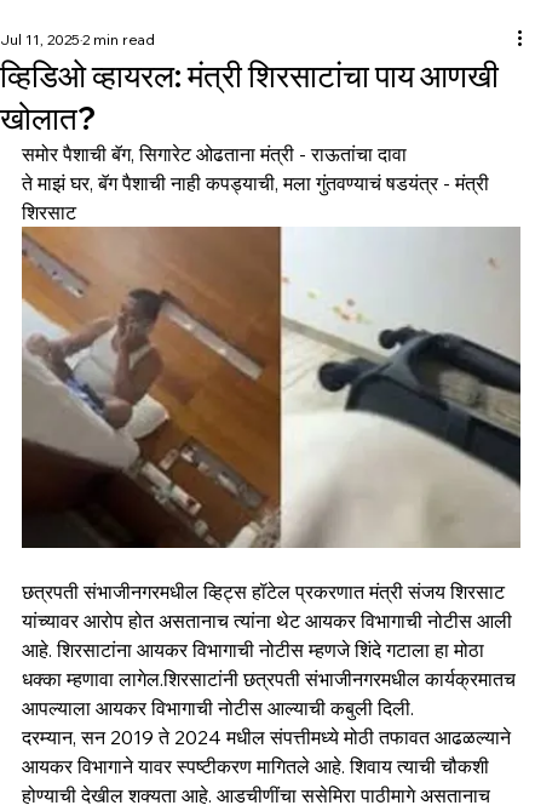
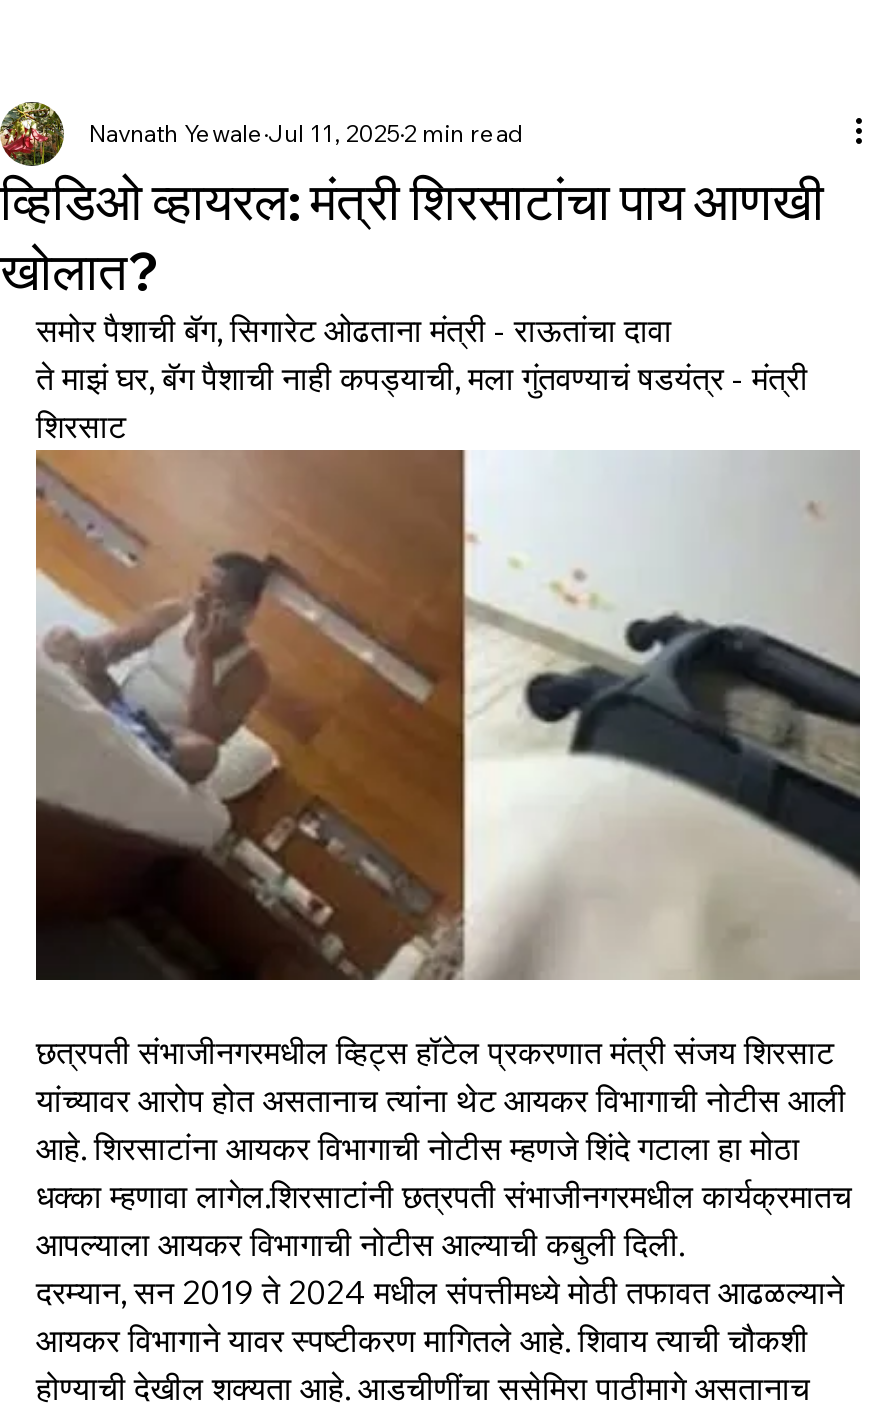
- Jul 11, 2025 2 min read
+ Navnath Yewale Jul 11, 2025 2 min read
